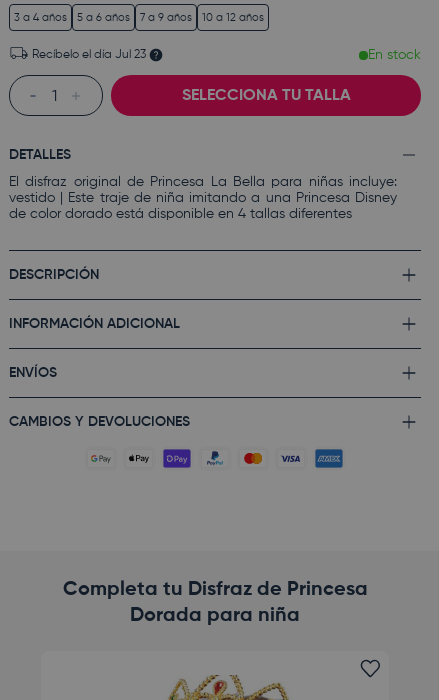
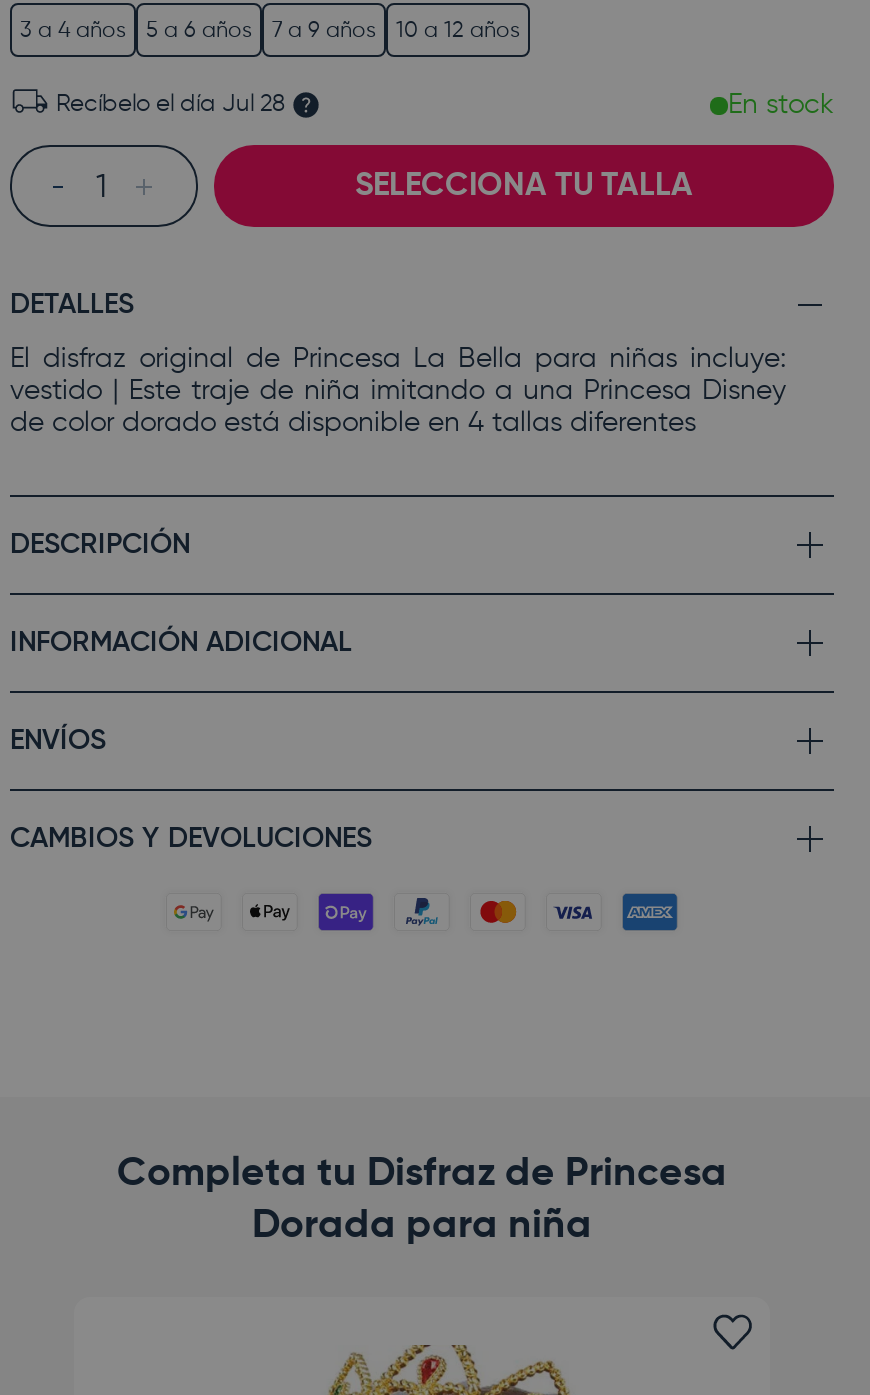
- Recíbelo el día Jul 23
+ Recíbelo el día Jul 28
